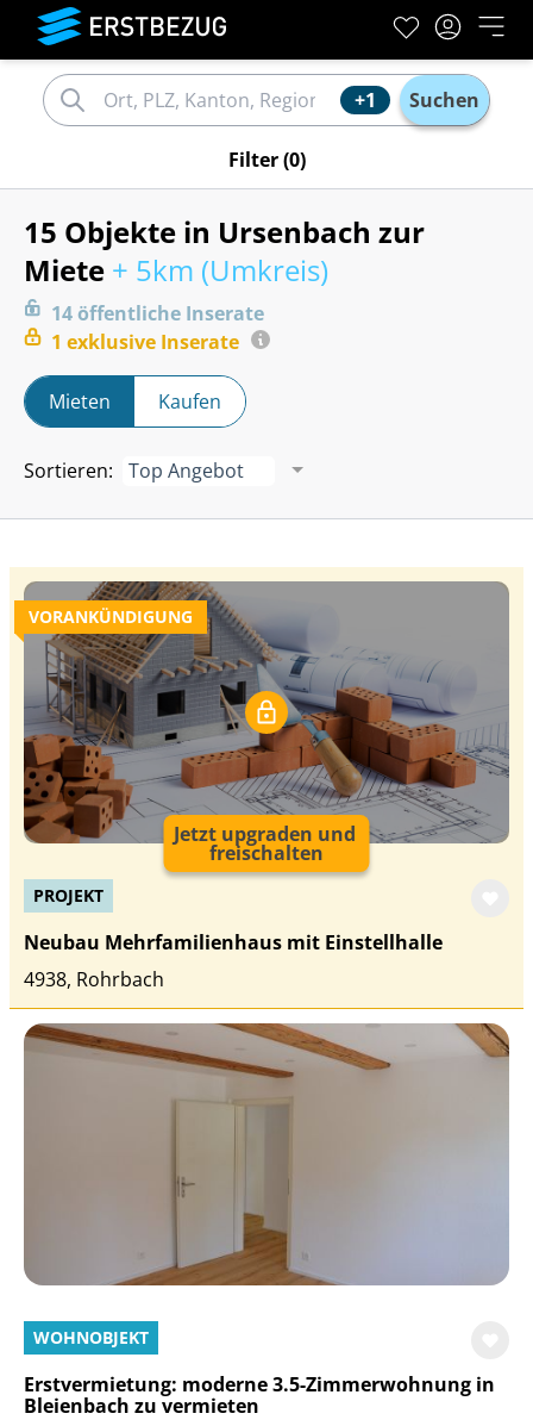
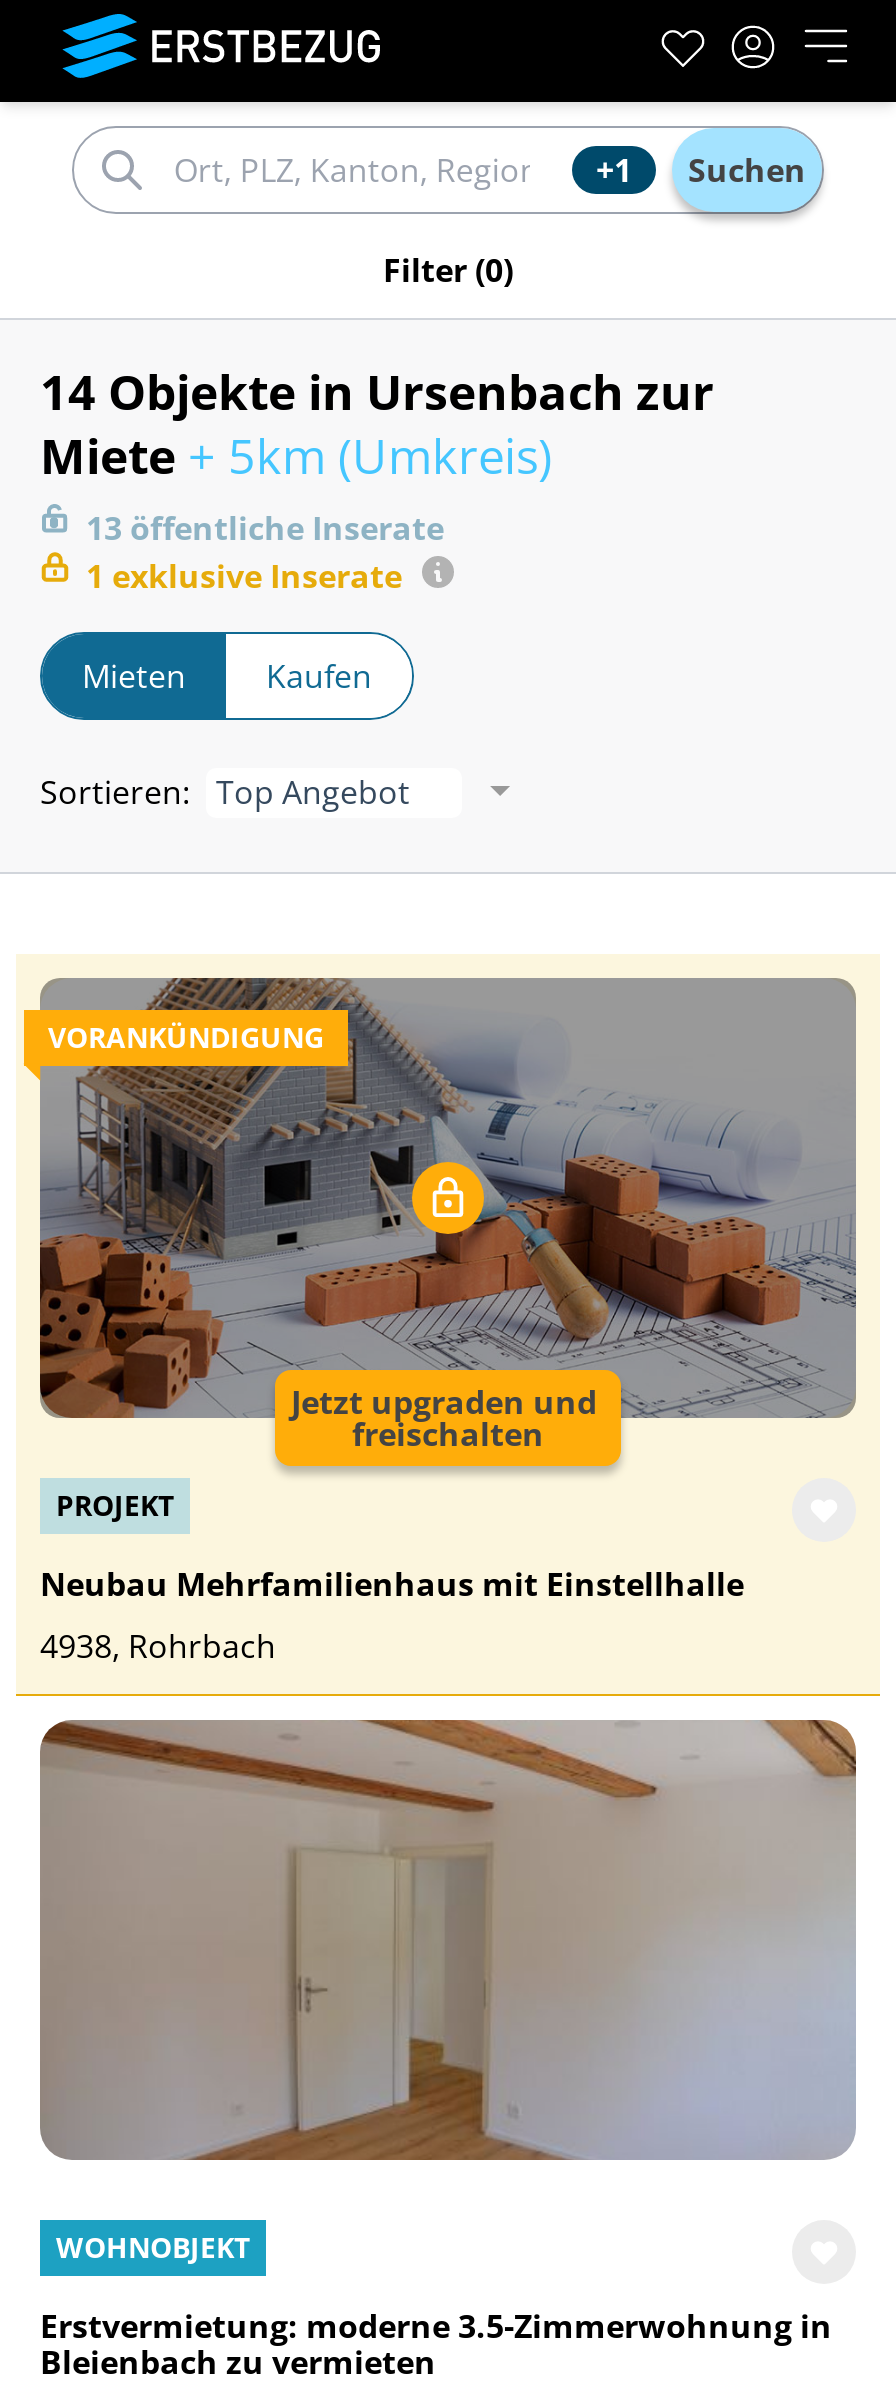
- 15 Objekte in Ursenbach zur
+ 14 Objekte in Ursenbach zur

- 14 öffentliche Inserate
+ 13 öffentliche Inserate
